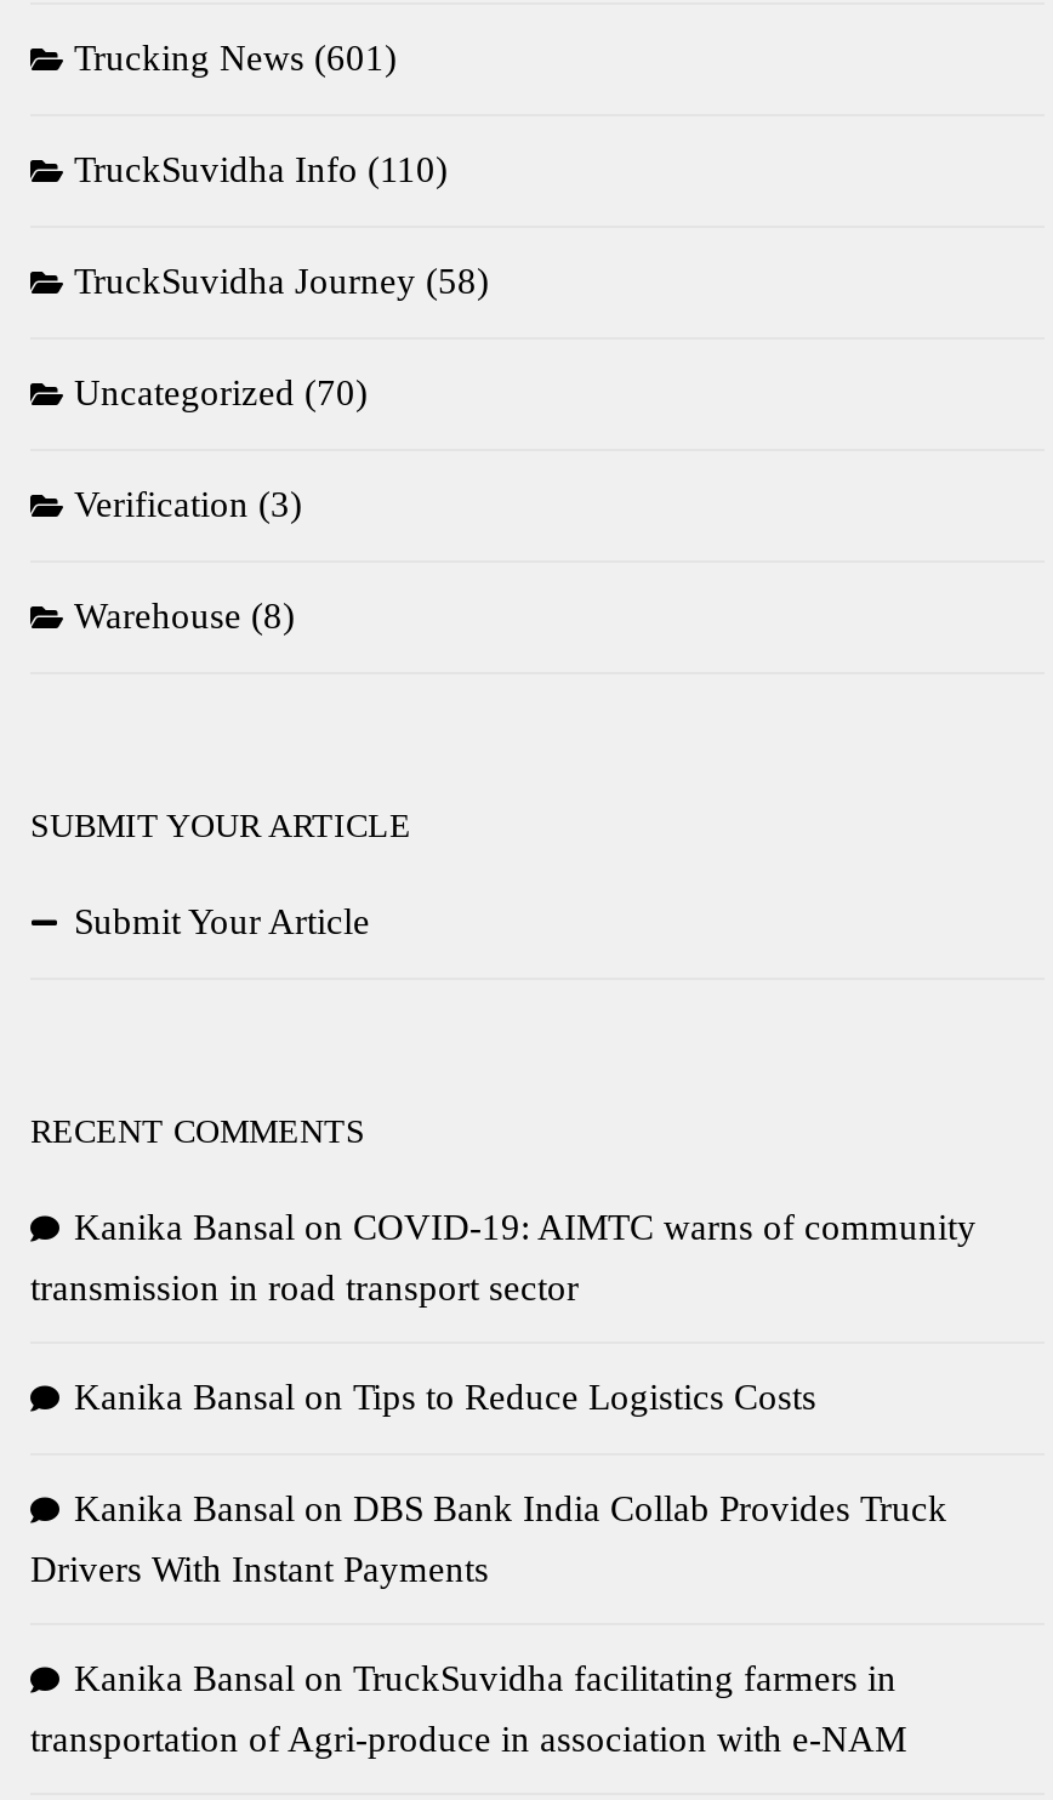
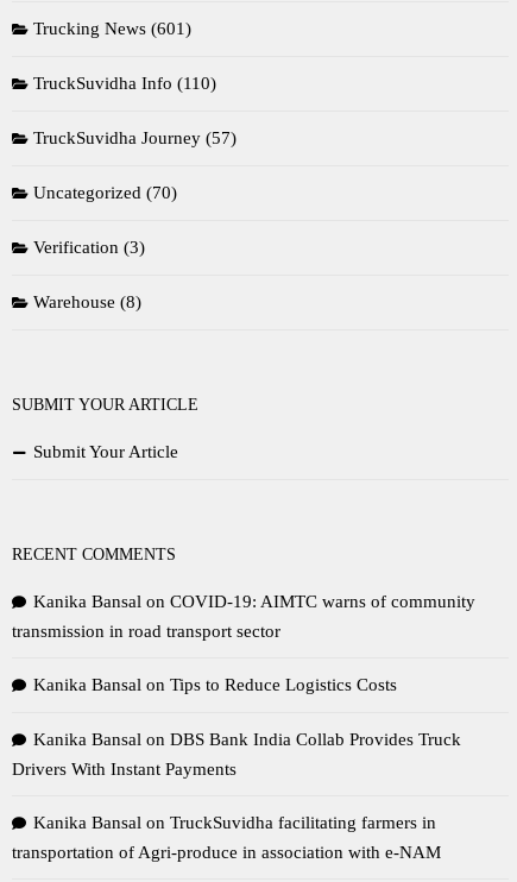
- TruckSuvidha Journey (58)
+ TruckSuvidha Journey (57)
